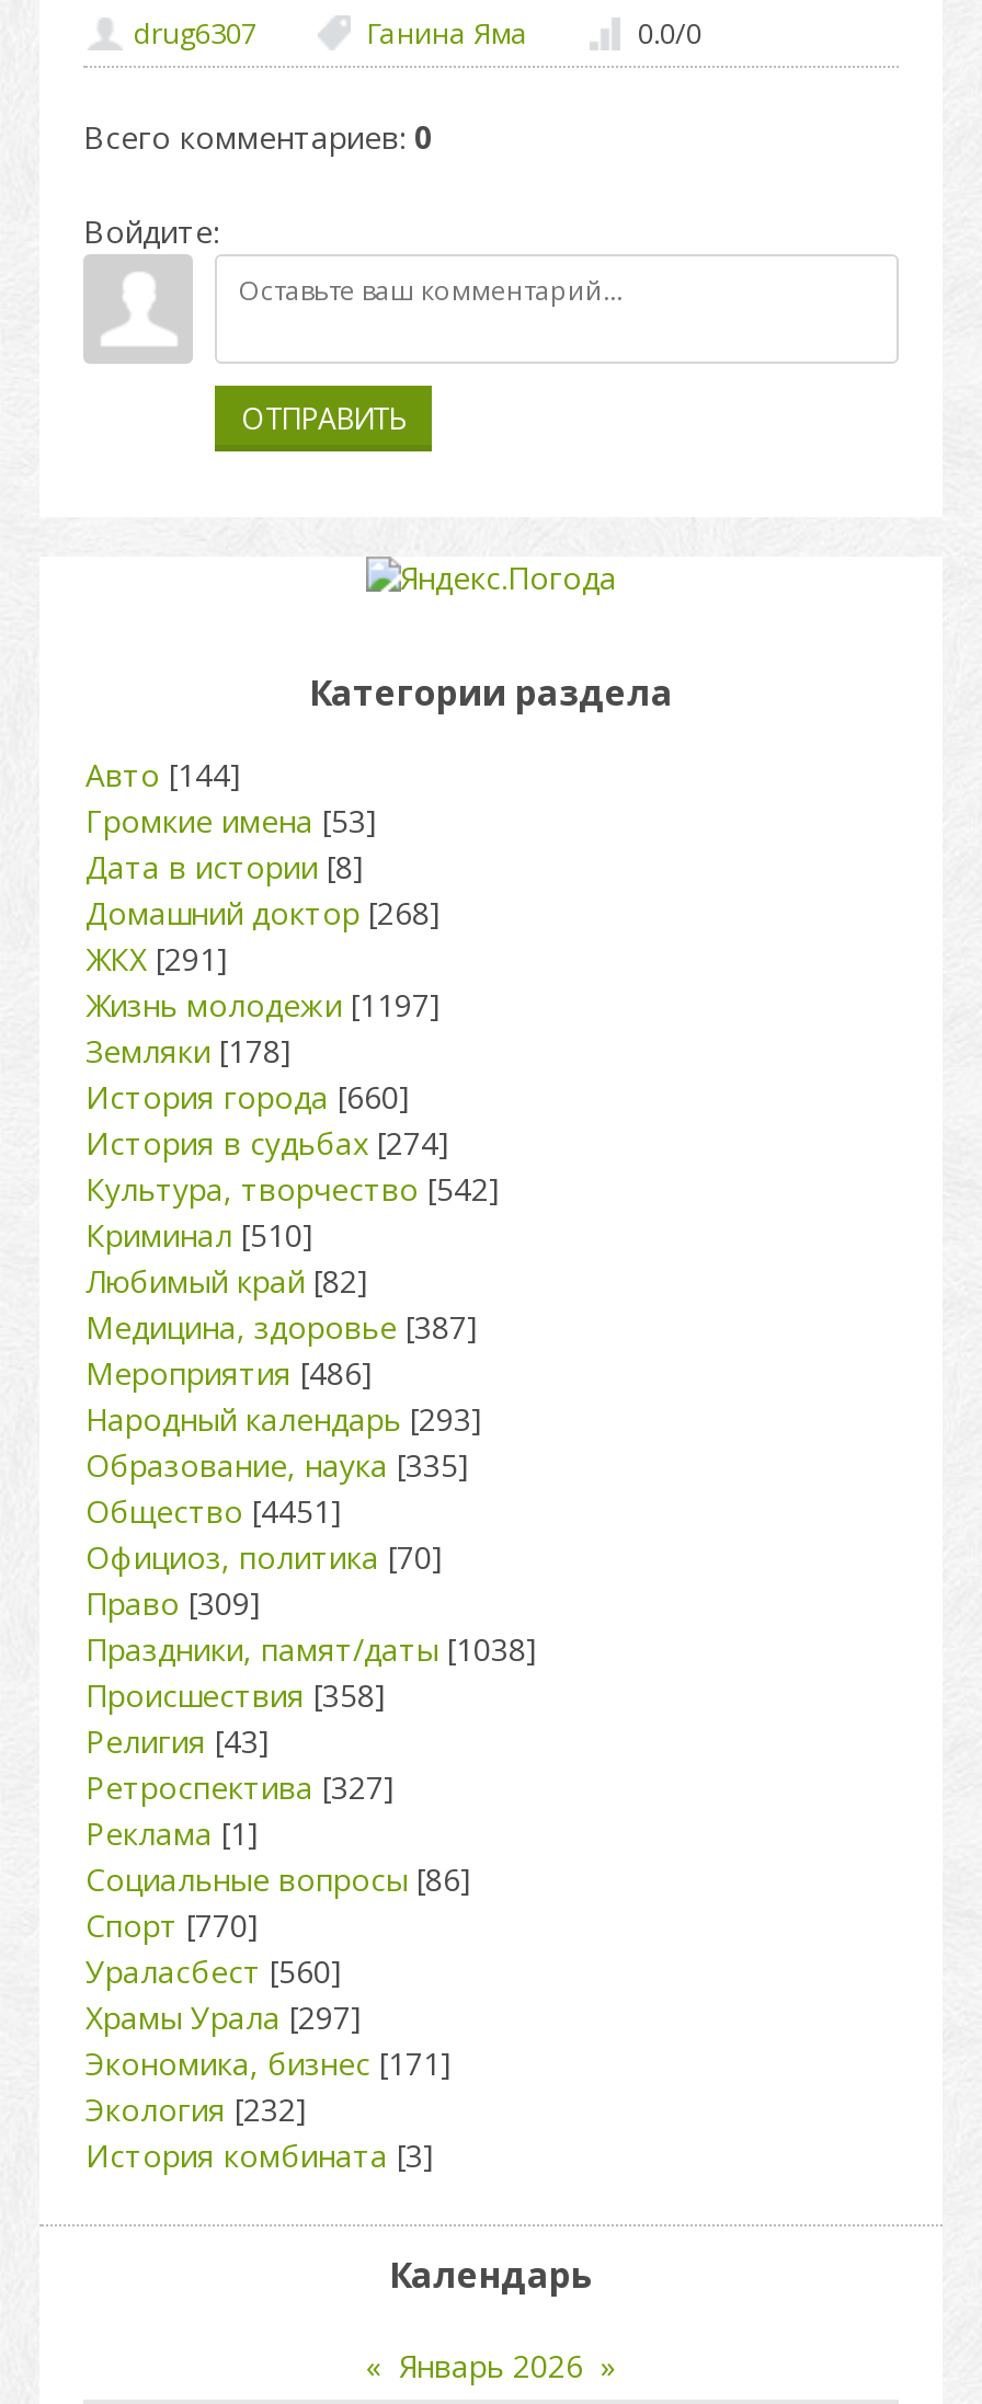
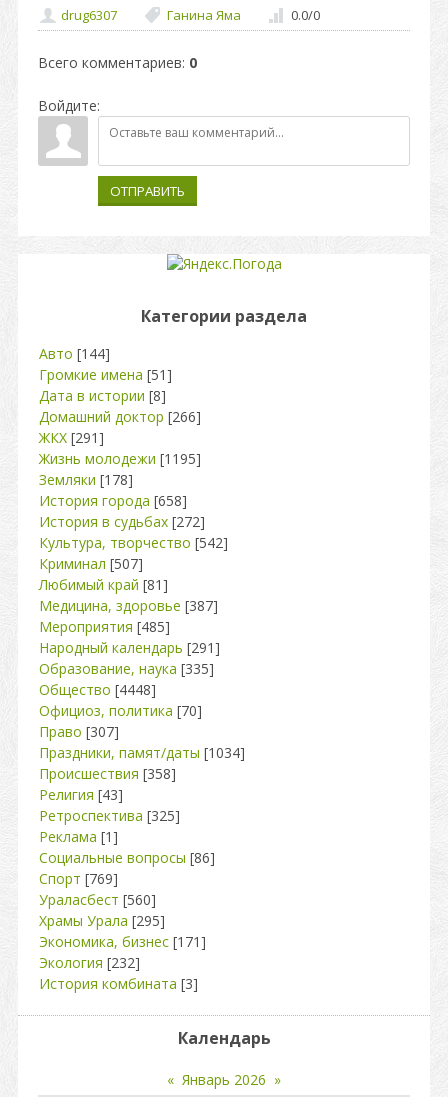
- Громкие имена [53]
+ Громкие имена [51]

- Домашний доктор [268]
+ Домашний доктор [266]

- Жизнь молодежи [1197]
+ Жизнь молодежи [1195]

- История города [660]
+ История города [658]

- История в судьбах [274]
+ История в судьбах [272]

- Криминал [510]
+ Криминал [507]

- Любимый край [82]
+ Любимый край [81]

- Мероприятия [486]
+ Мероприятия [485]

- Народный календарь [293]
+ Народный календарь [291]

- Общество [4451]
+ Общество [4448]

- Право [309]
+ Право [307]

- Праздники, памят/даты [1038]
+ Праздники, памят/даты [1034]

- Ретроспектива [327]
+ Ретроспектива [325]

- Спорт [770]
+ Спорт [769]

- Храмы Урала [297]
+ Храмы Урала [295]
